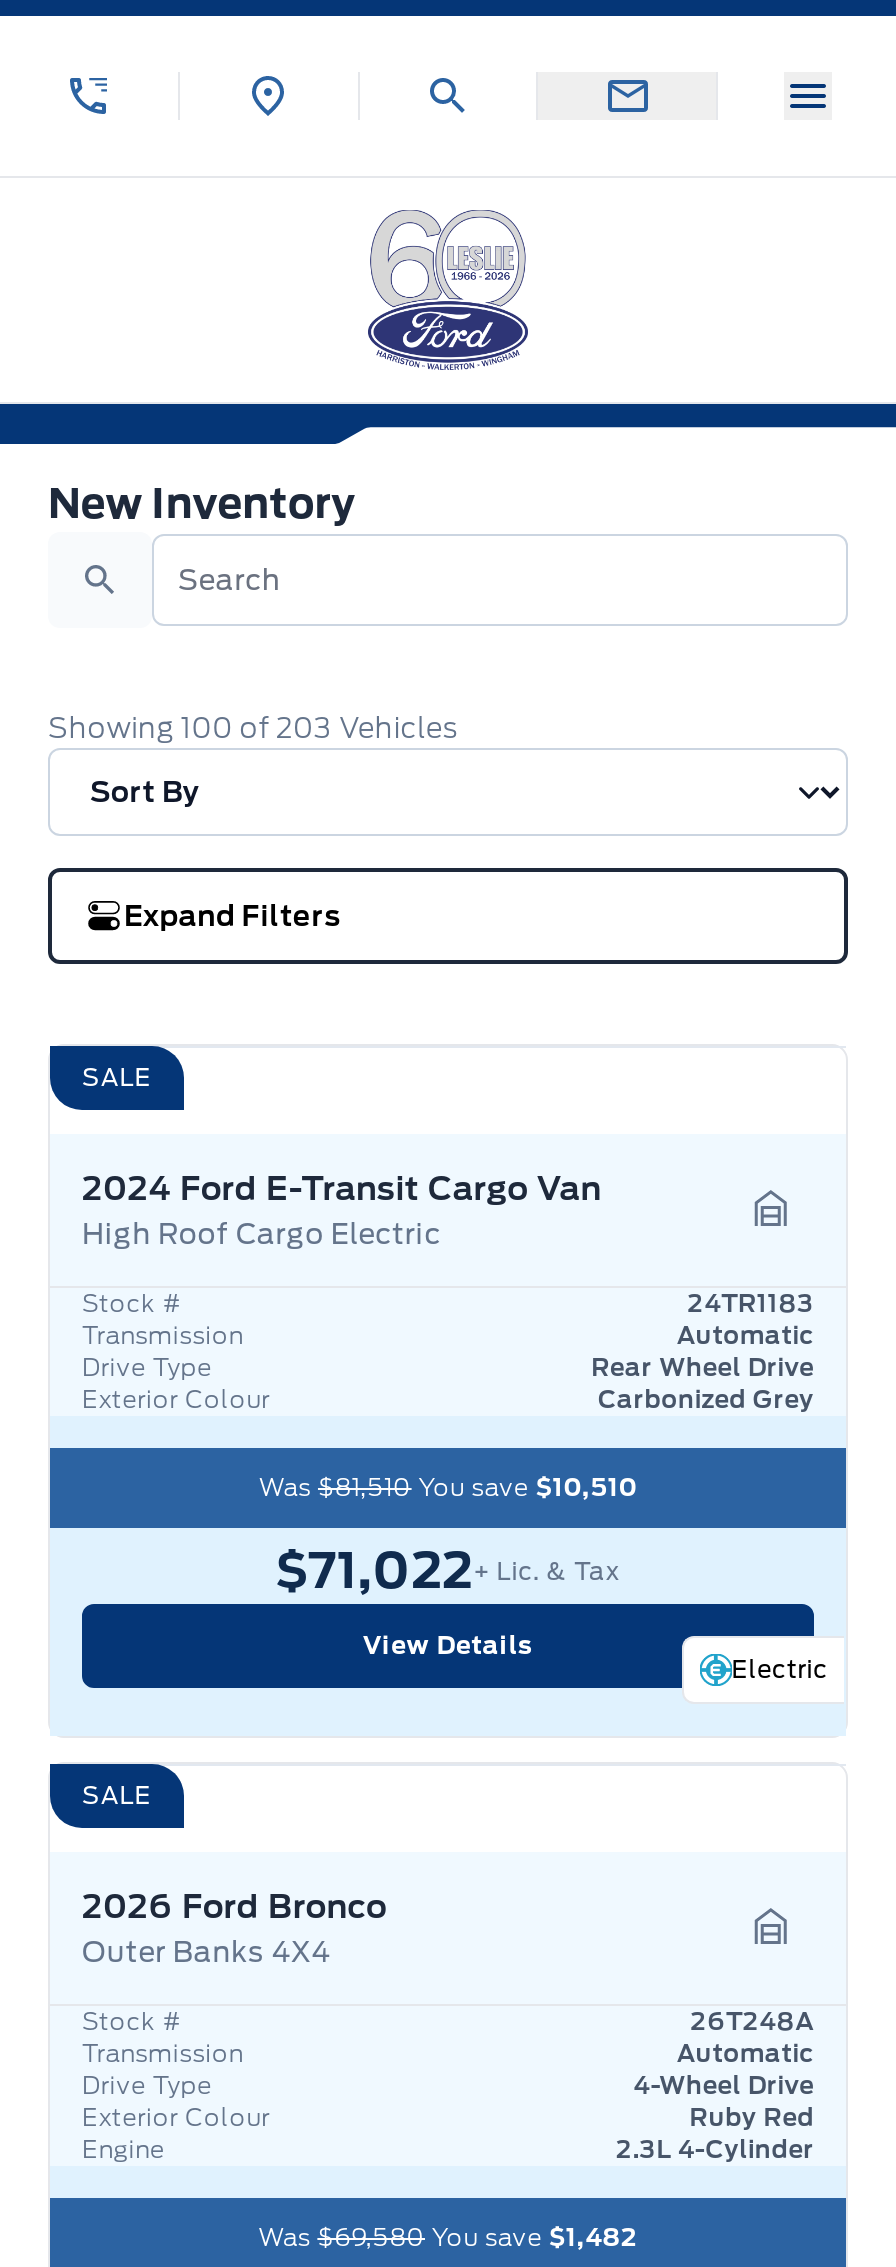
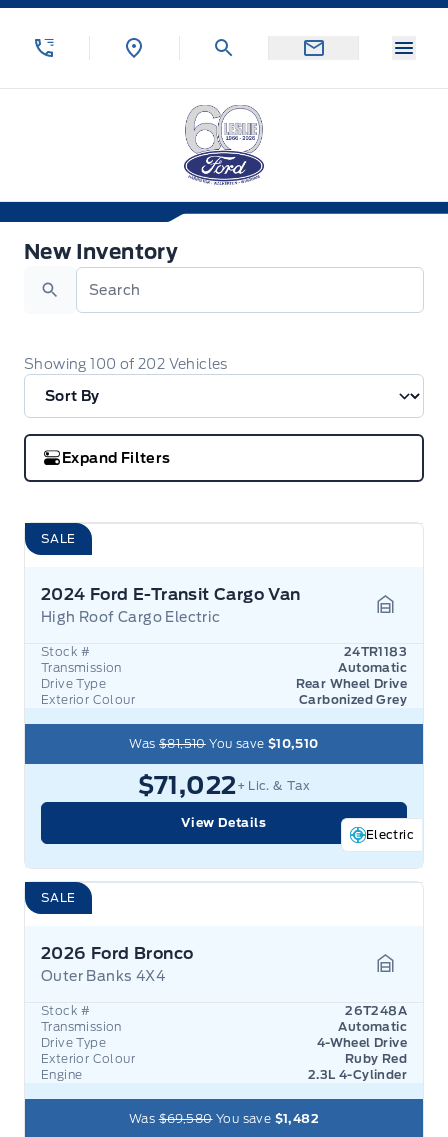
- Showing 100 of 203 Vehicles
+ Showing 100 of 202 Vehicles
